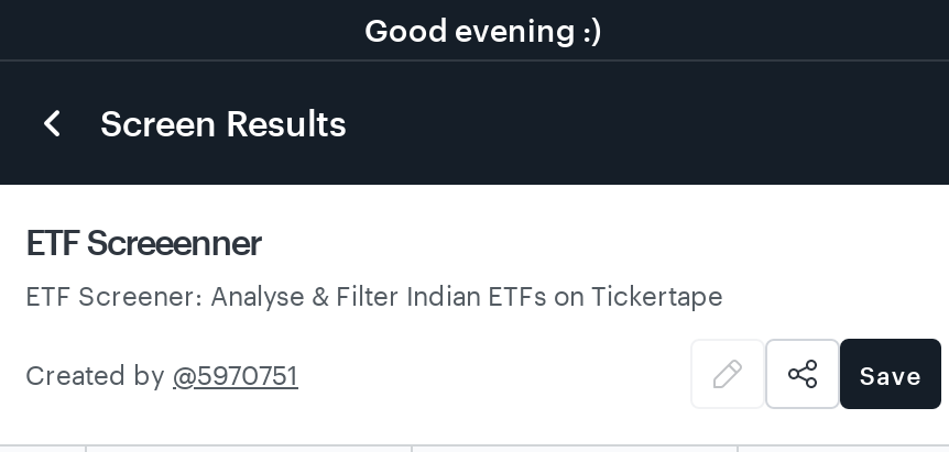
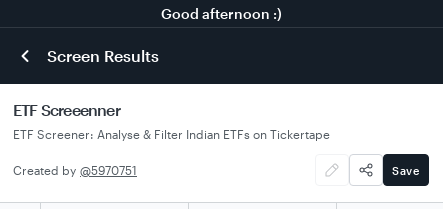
- Good evening :)
+ Good afternoon :)
